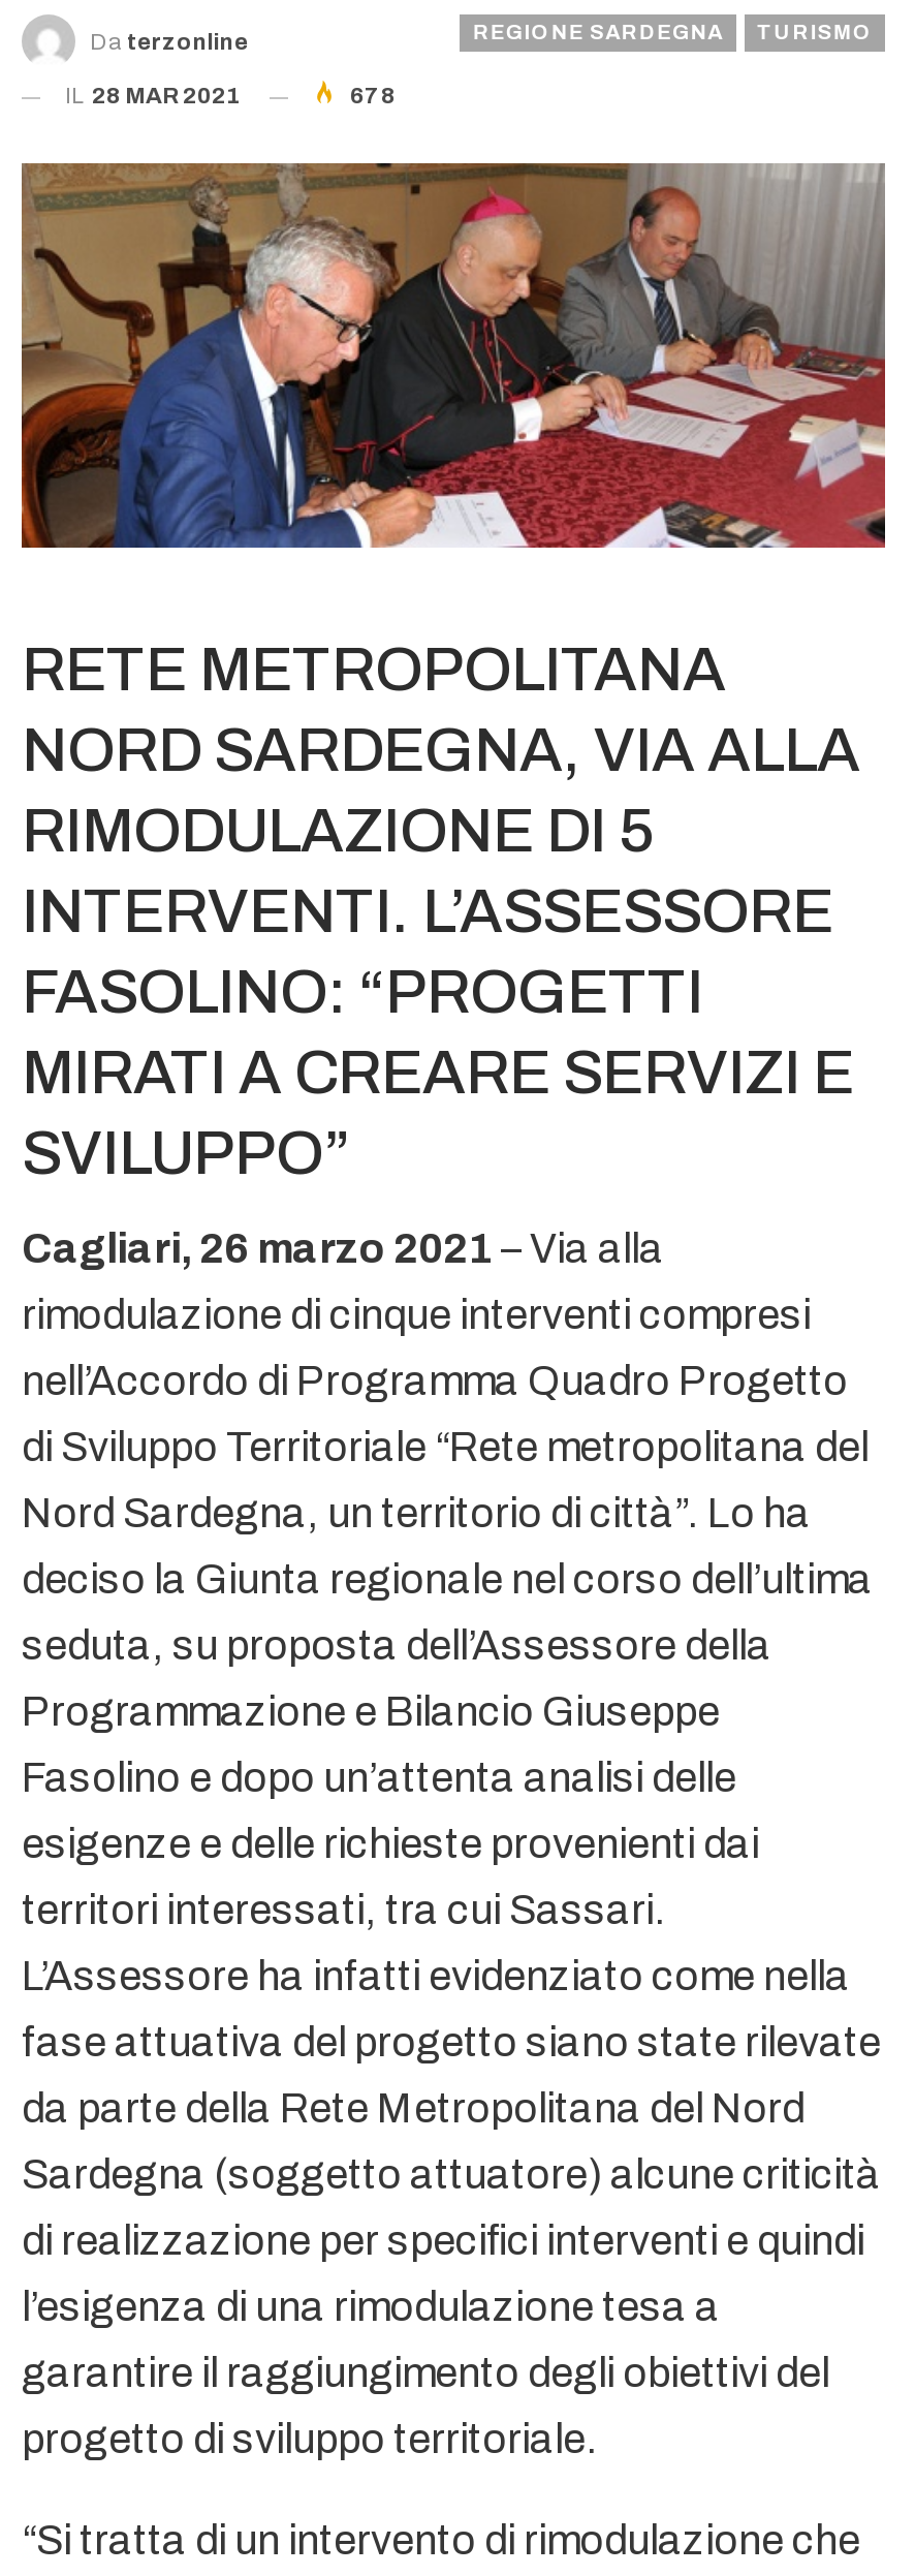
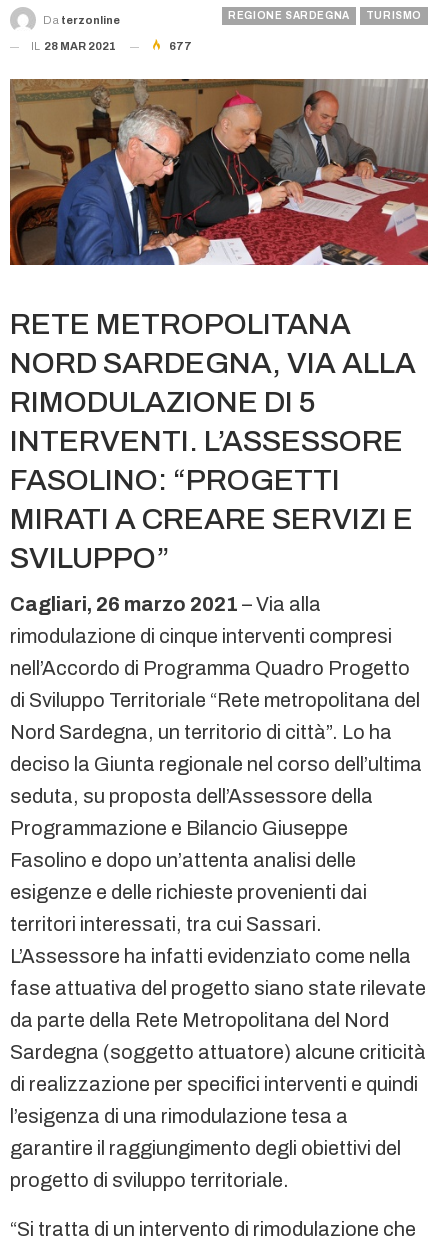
- 678
+ 677
